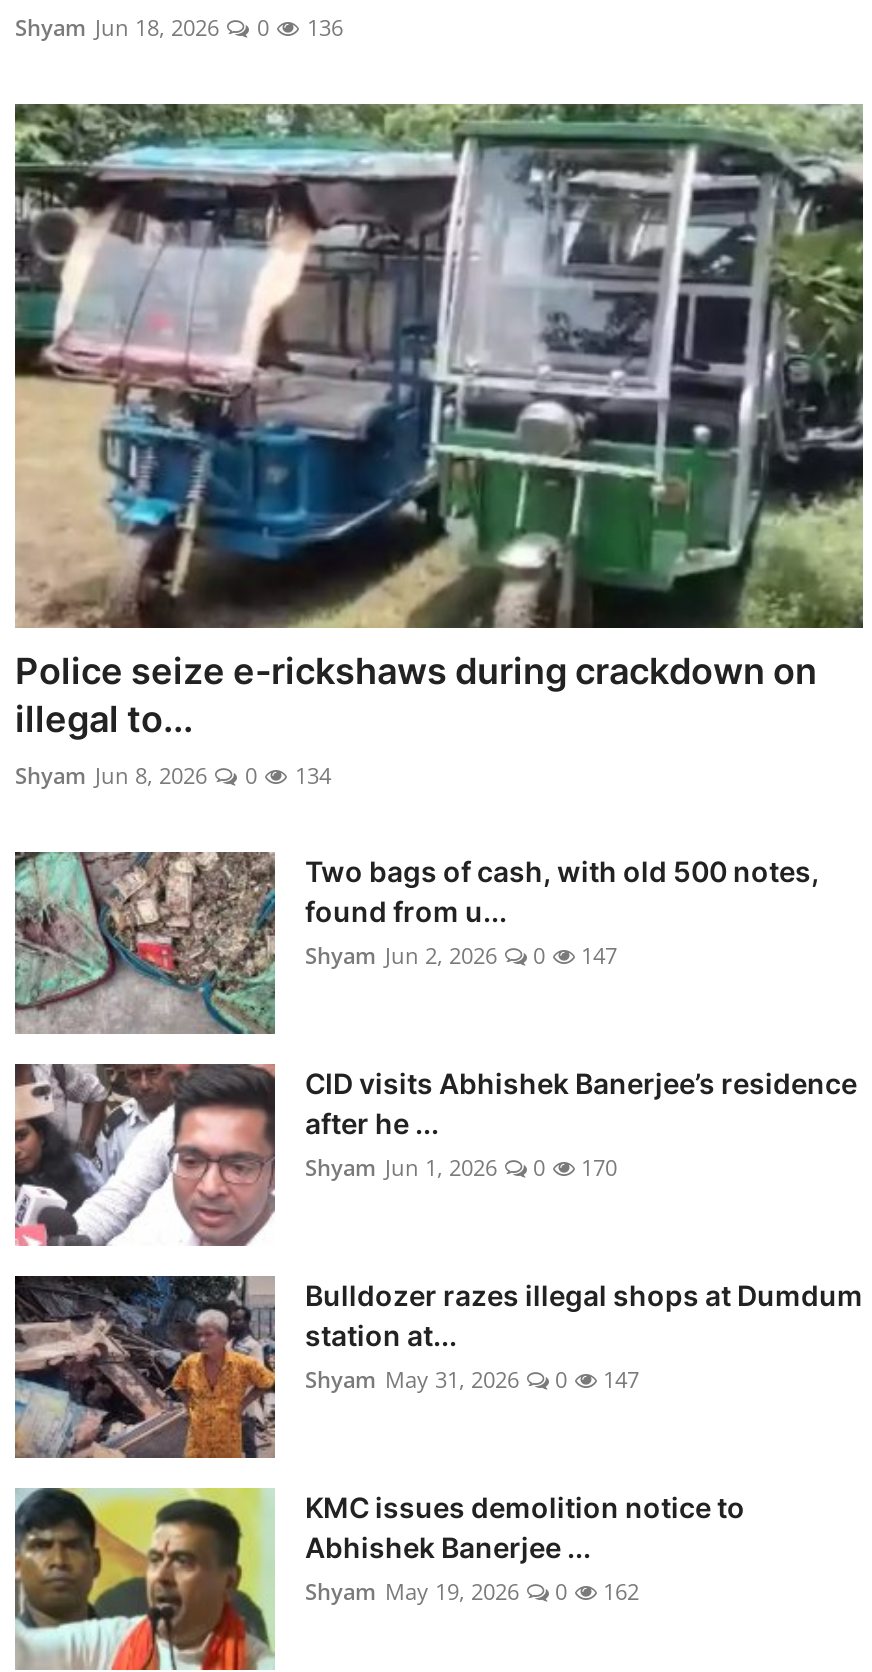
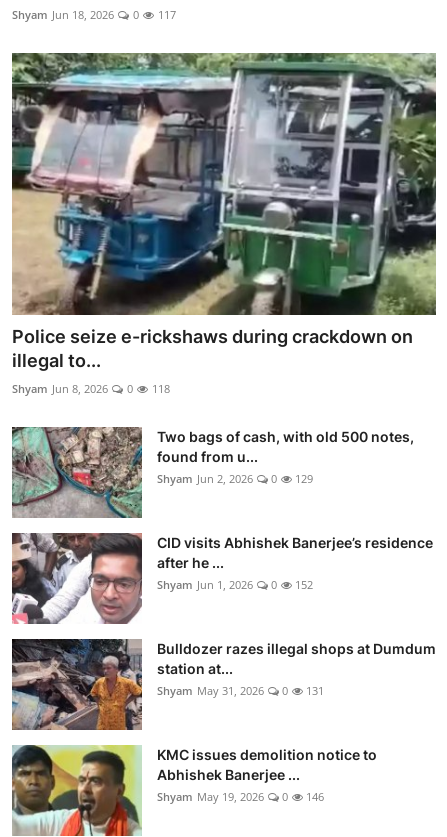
- Shyam Jun 18, 2026 0 136
+ Shyam Jun 18, 2026 0 117

- Shyam Jun 8, 2026 0 134
+ Shyam Jun 8, 2026 0 118

- Shyam Jun 2, 2026 0 147
+ Shyam Jun 2, 2026 0 129

- Shyam Jun 1, 2026 0 170
+ Shyam Jun 1, 2026 0 152

- Shyam May 31, 2026 0 147
+ Shyam May 31, 2026 0 131

- Shyam May 19, 2026 0 162
+ Shyam May 19, 2026 0 146
